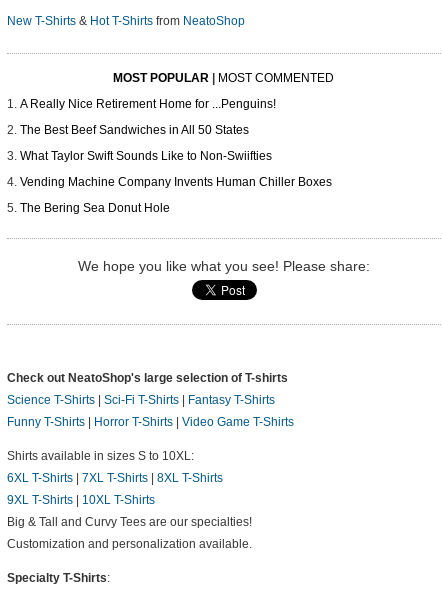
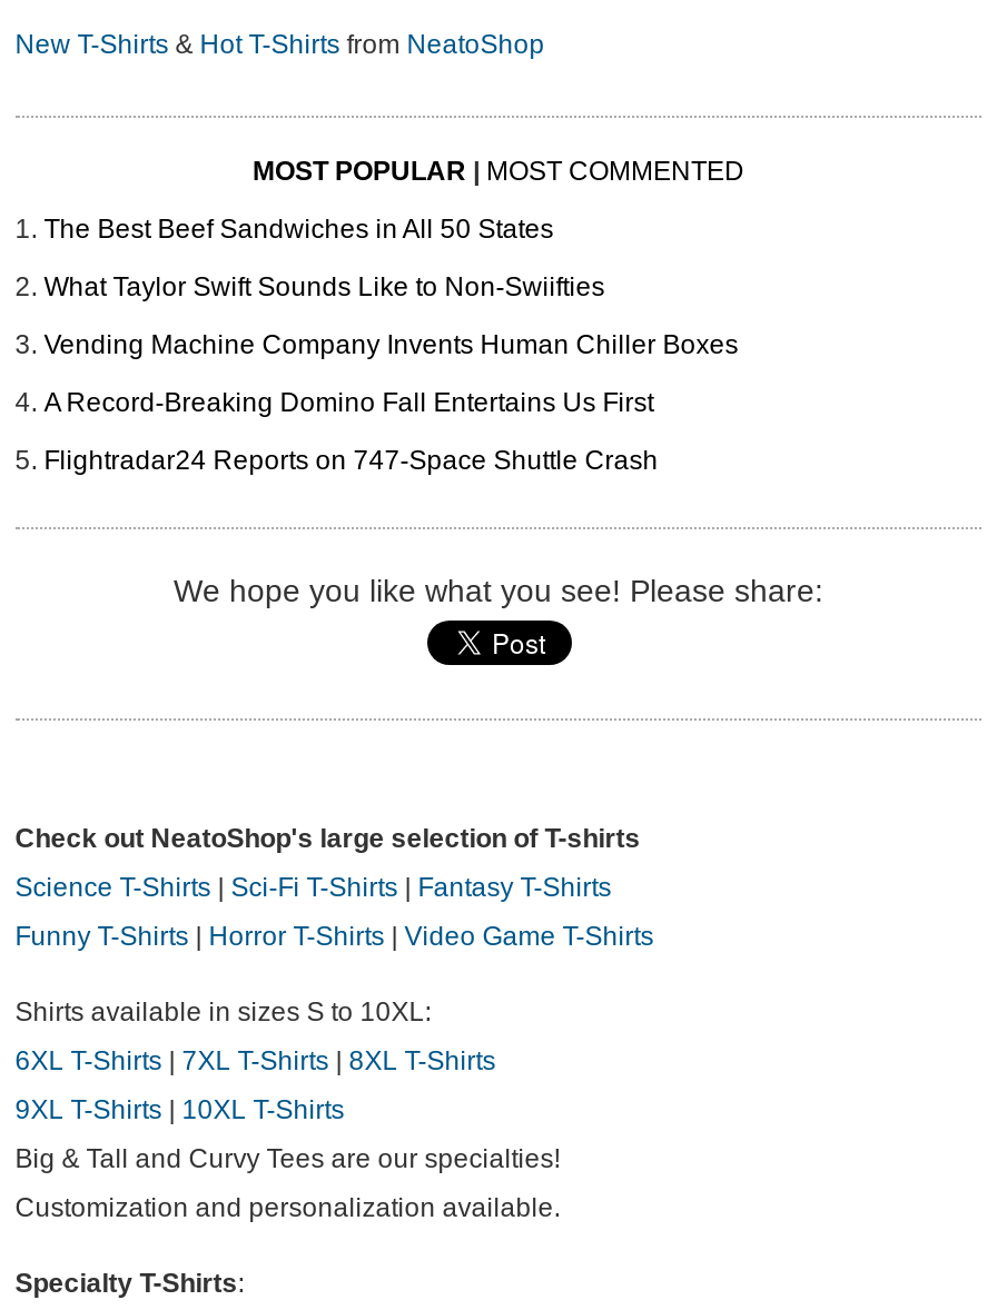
- A Really Nice Retirement Home for ...Penguins!

moved up: The Best Beef Sandwiches in All 50 States | What Taylor Swift Sounds Like to Non-Swiifties | Vending Machine Company Invents Human Chiller Boxes

- The Bering Sea Donut Hole
+ A Record-Breaking Domino Fall Entertains Us First
+ Flightradar24 Reports on 747-Space Shuttle Crash
